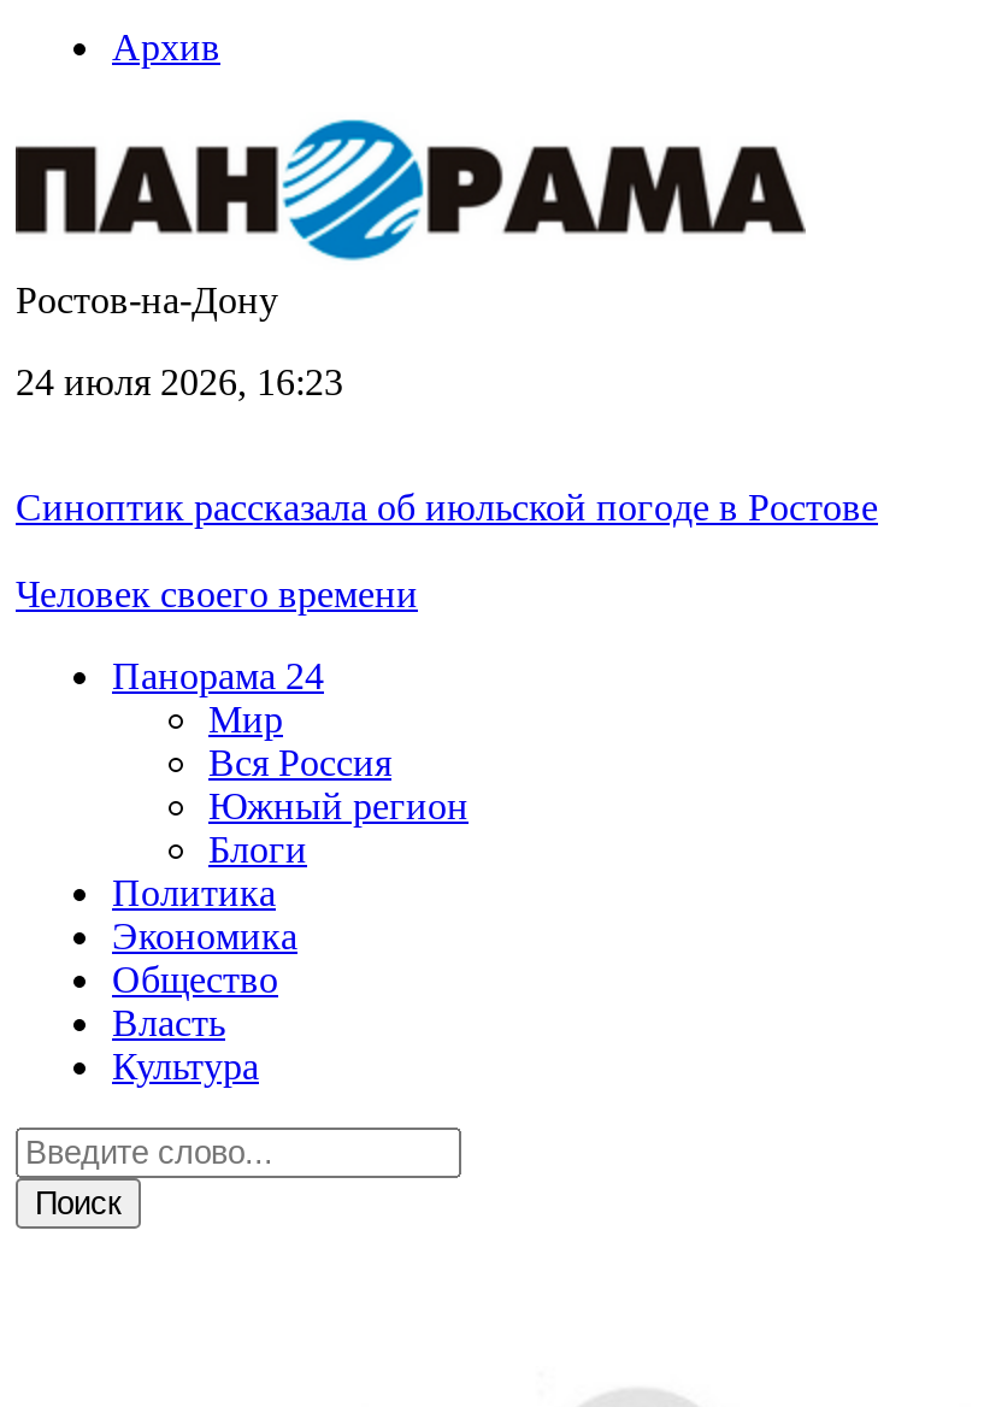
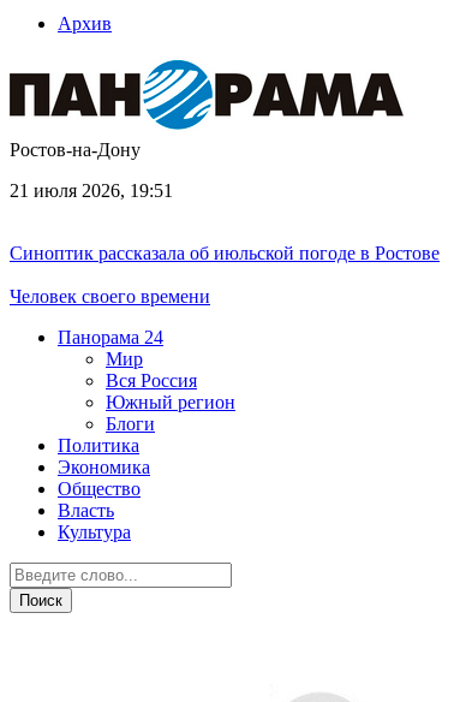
- 24 июля 2026, 16:23
+ 21 июля 2026, 19:51
